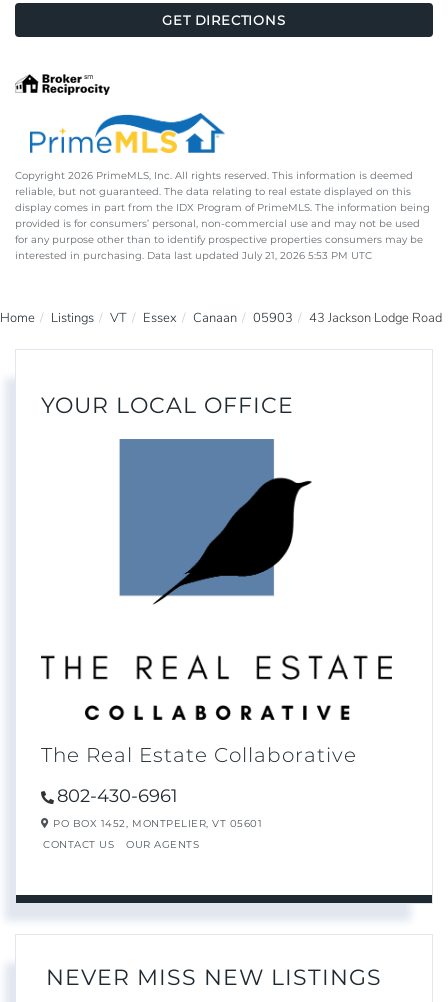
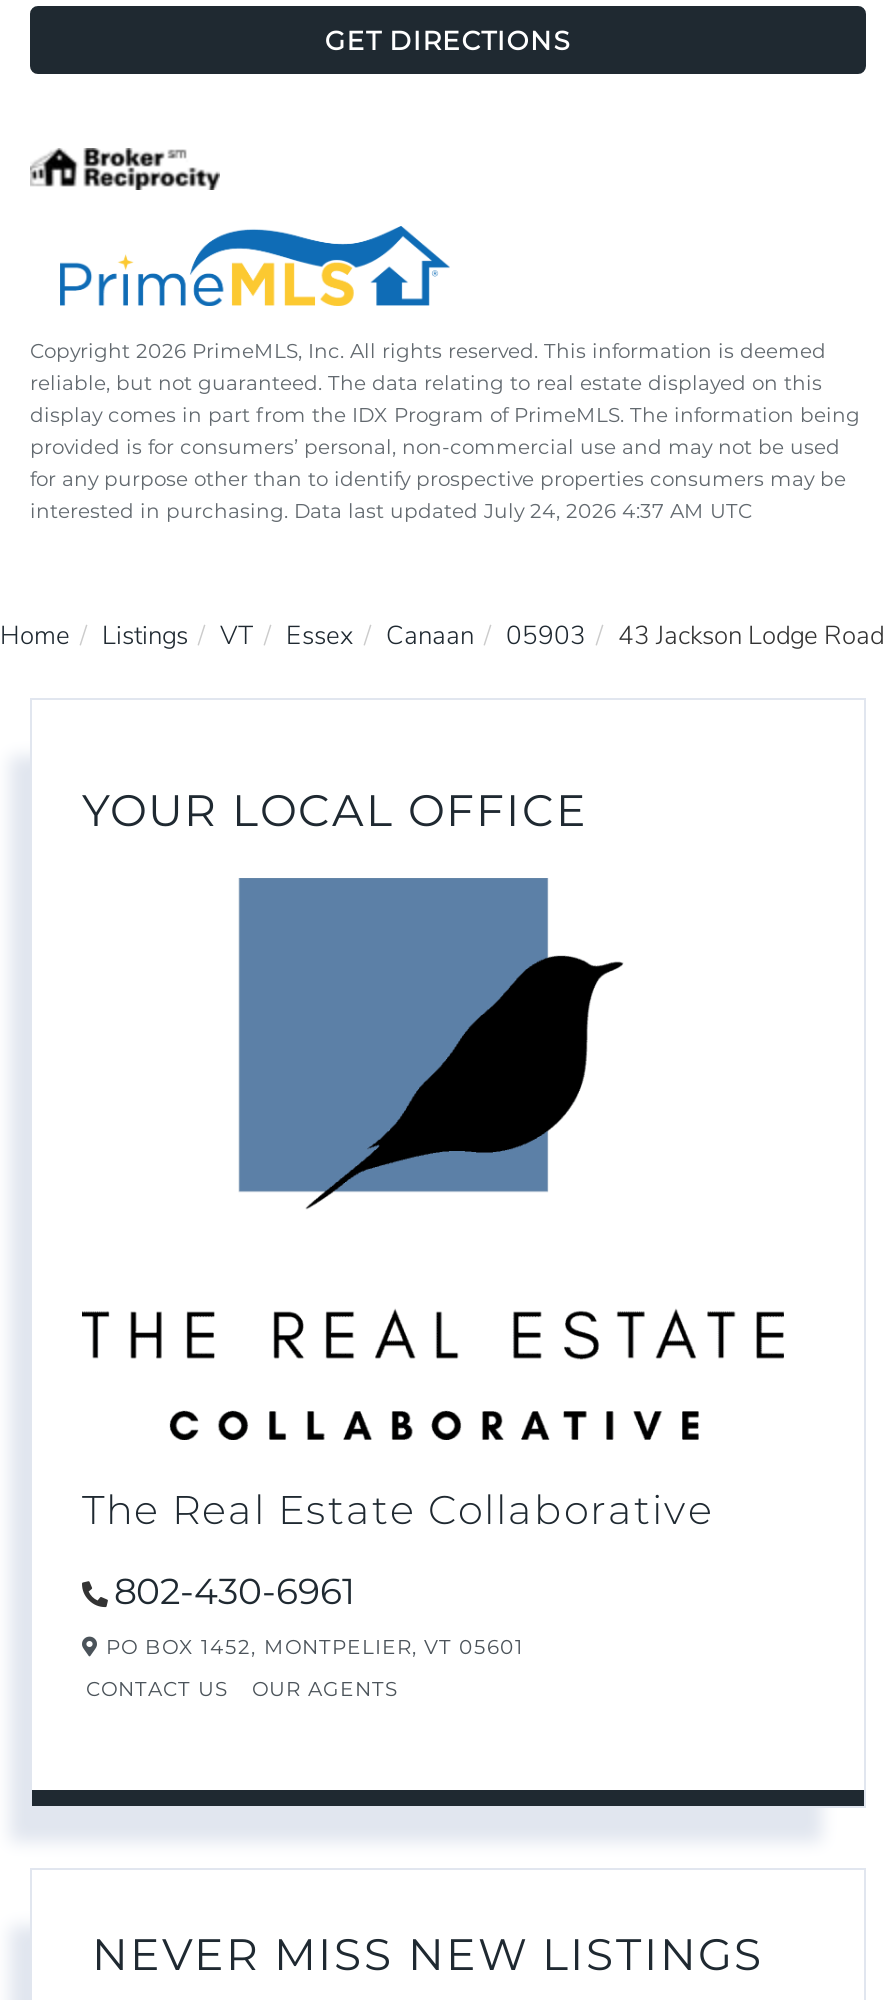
- interested in purchasing. Data last updated July 21, 2026 5:53 PM UTC
+ interested in purchasing. Data last updated July 24, 2026 4:37 AM UTC
